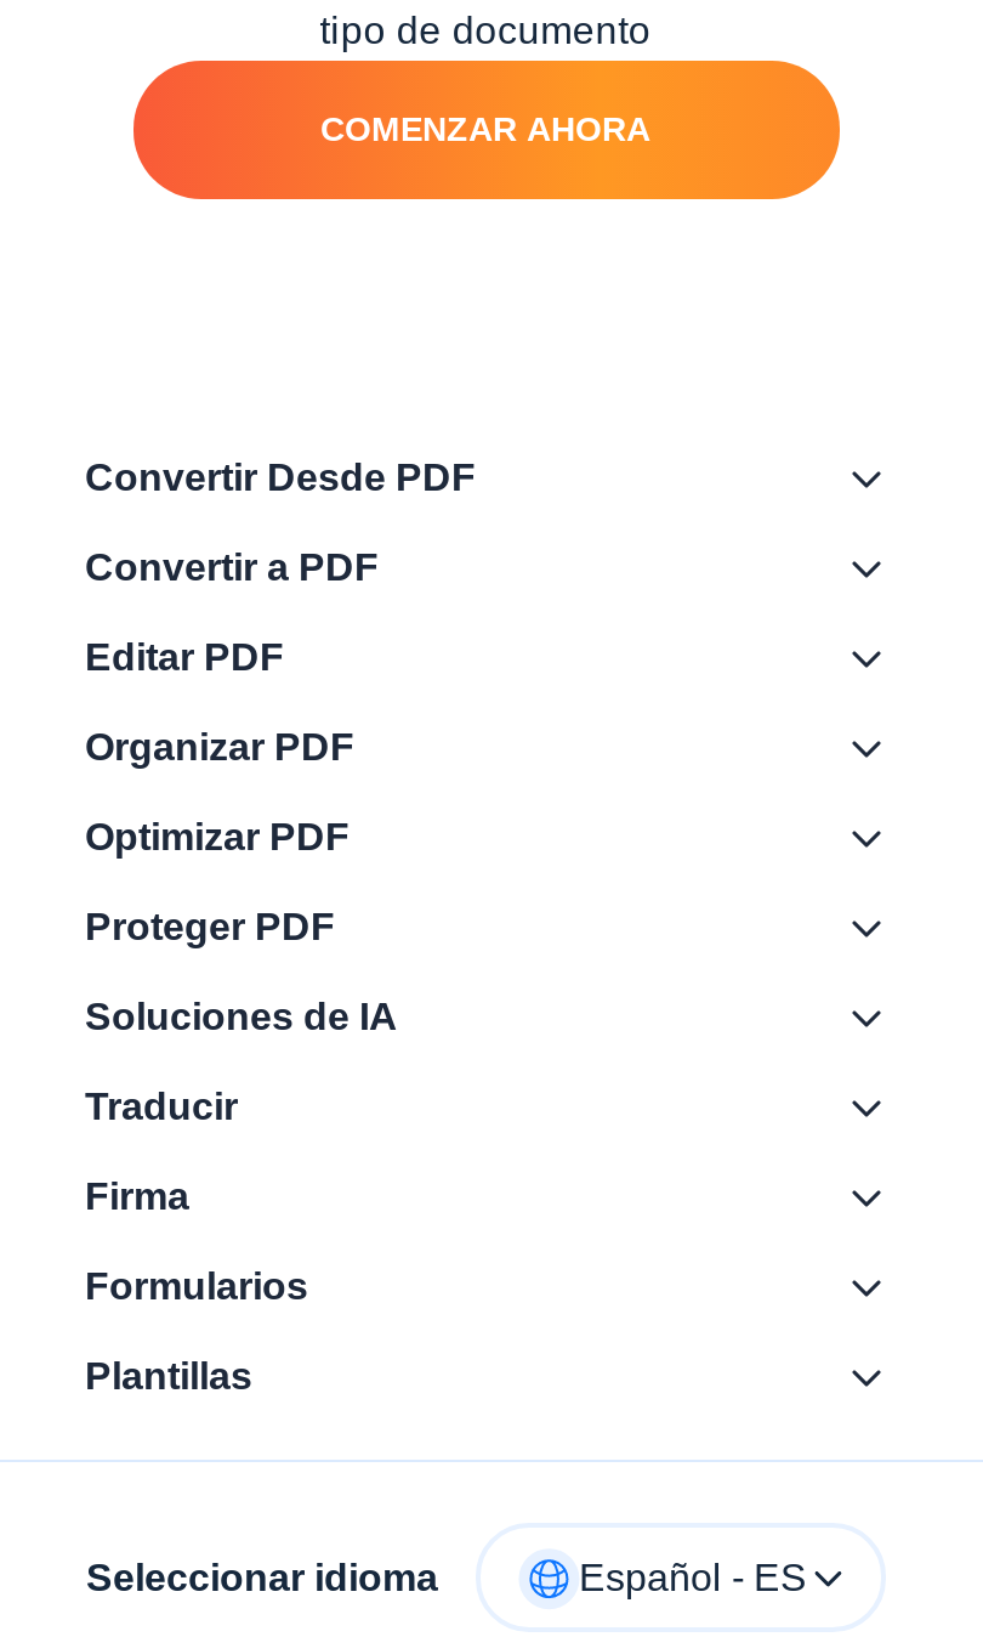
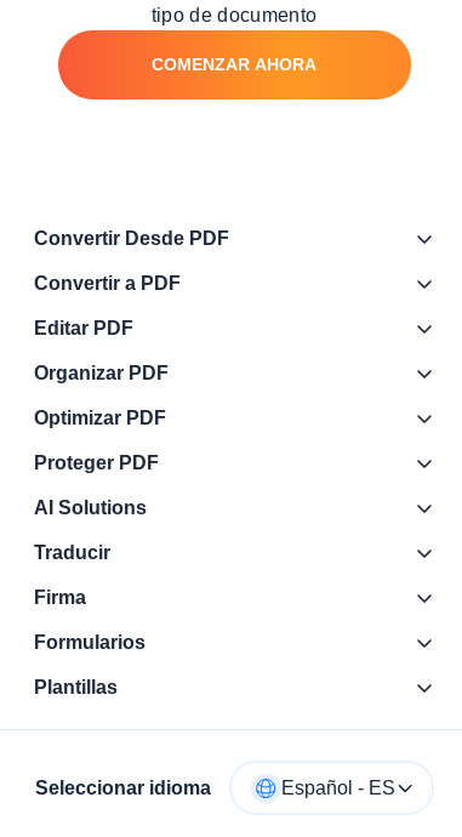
- Soluciones de IA
+ AI Solutions
